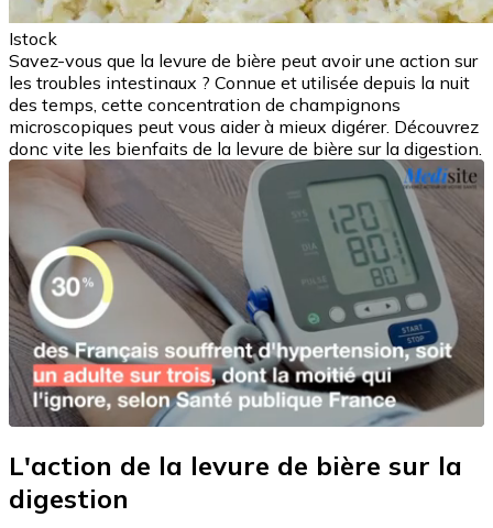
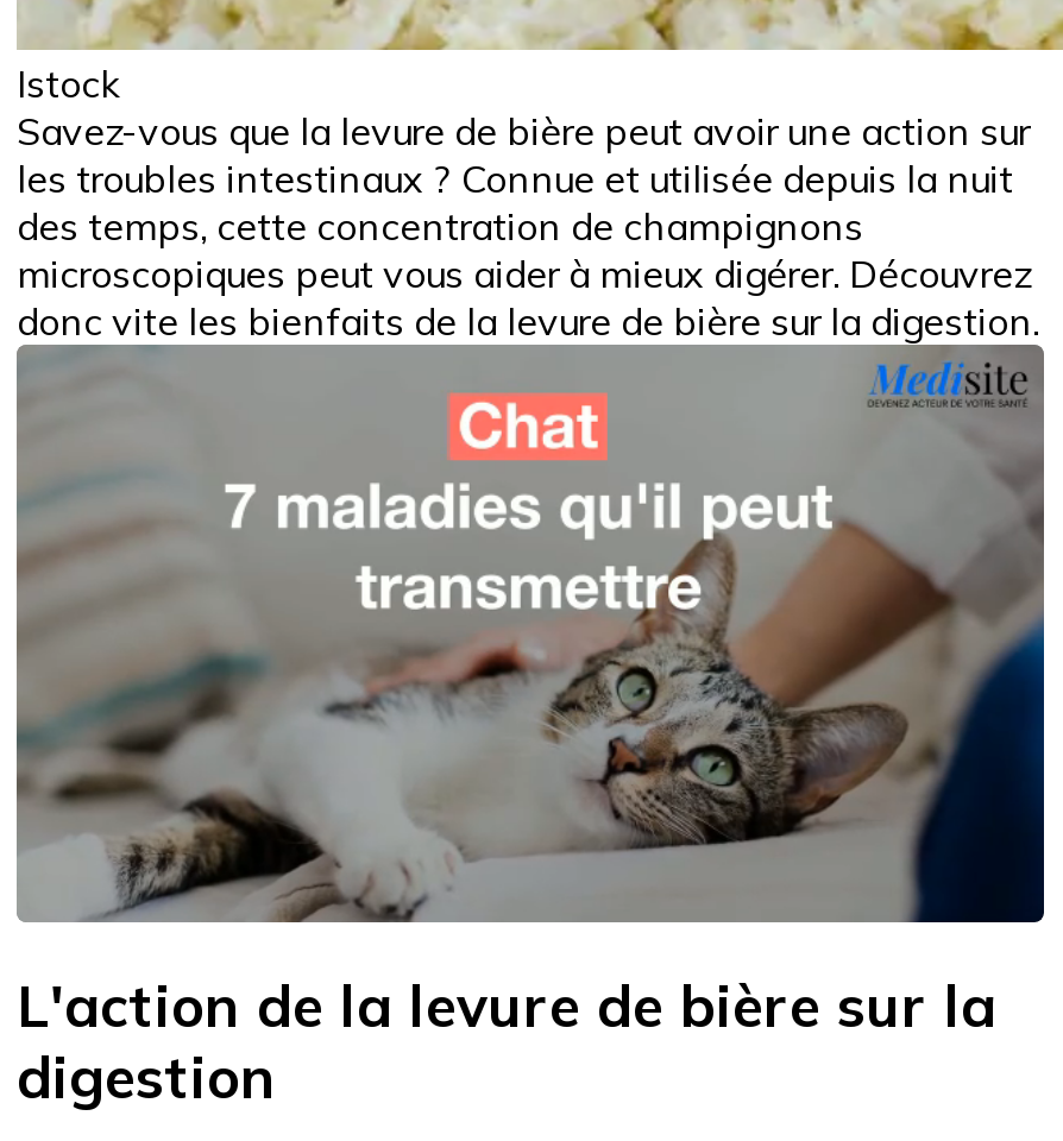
- [image]
+ [image]
